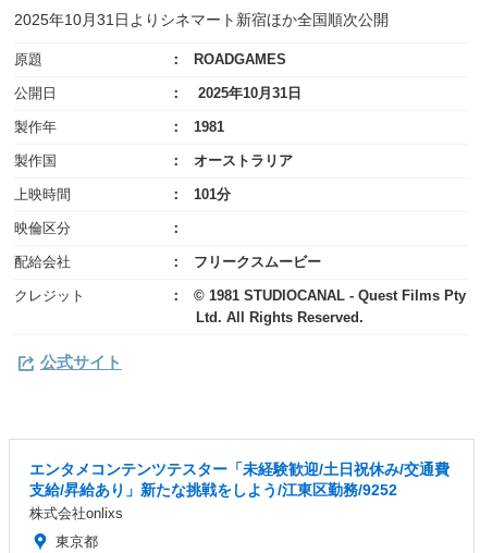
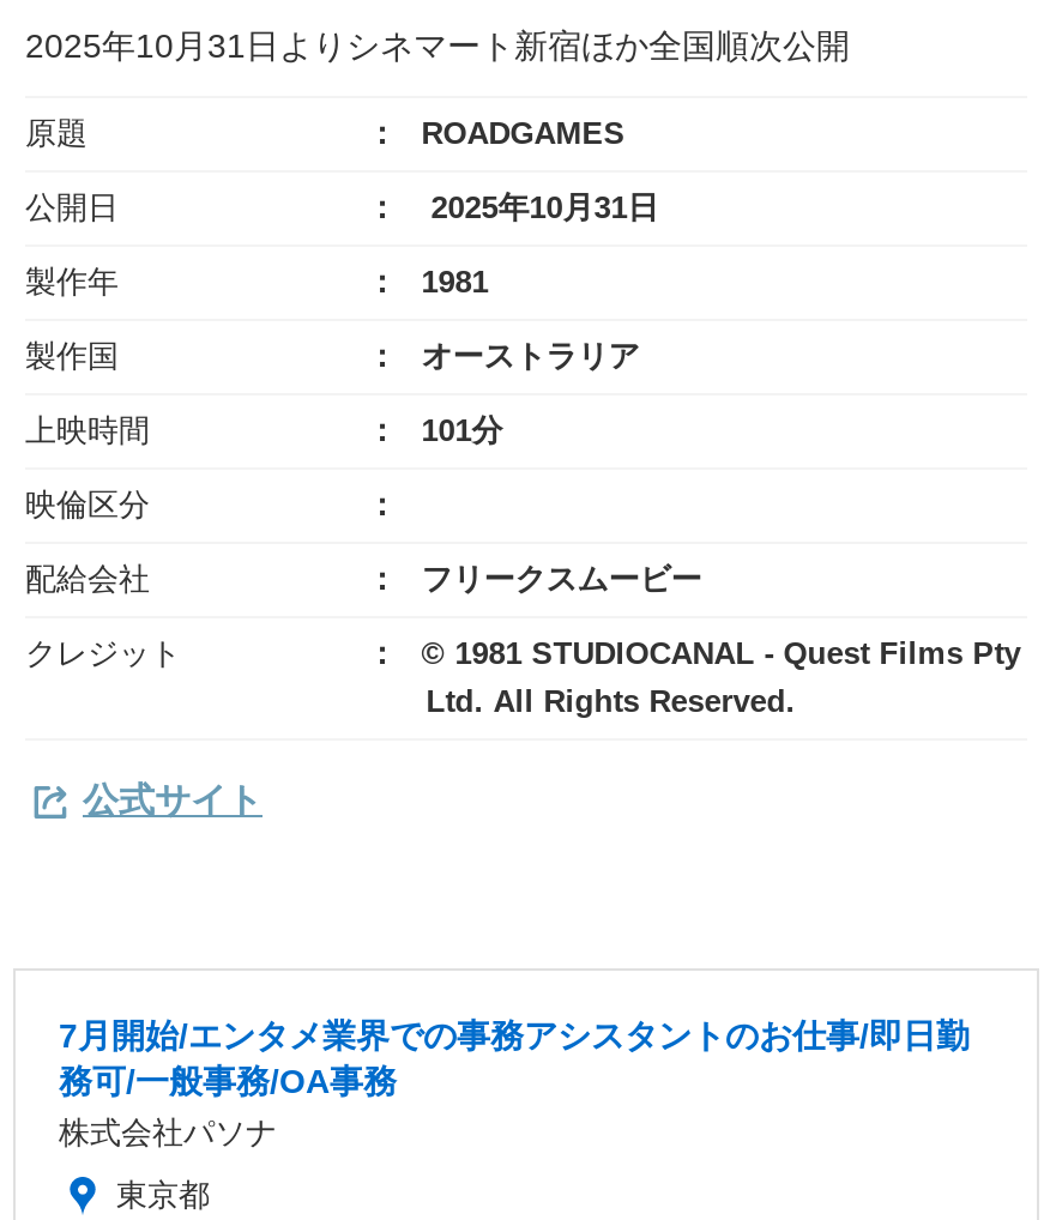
- エンタメコンテンツテスター「未経験歓迎/土日祝休み/交通費
- 支給/昇給あり」新たな挑戦をしよう/江東区勤務/9252
- 株式会社onlixs
+ 7月開始/エンタメ業界での事務アシスタントのお仕事/即日勤
+ 務可/一般事務/OA事務
+ 株式会社パソナ
